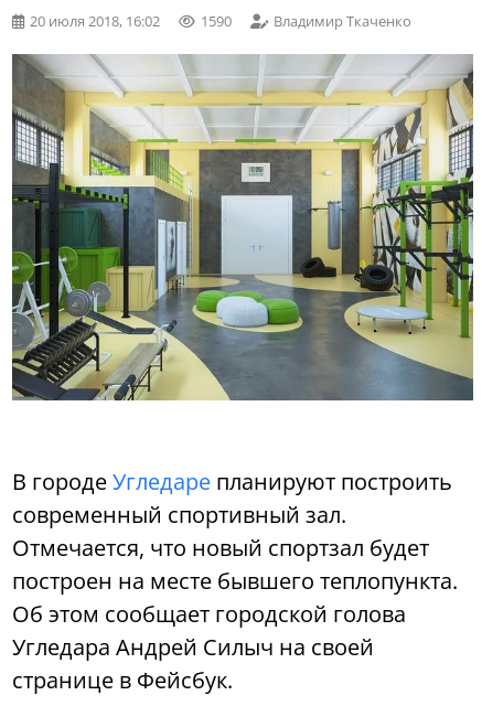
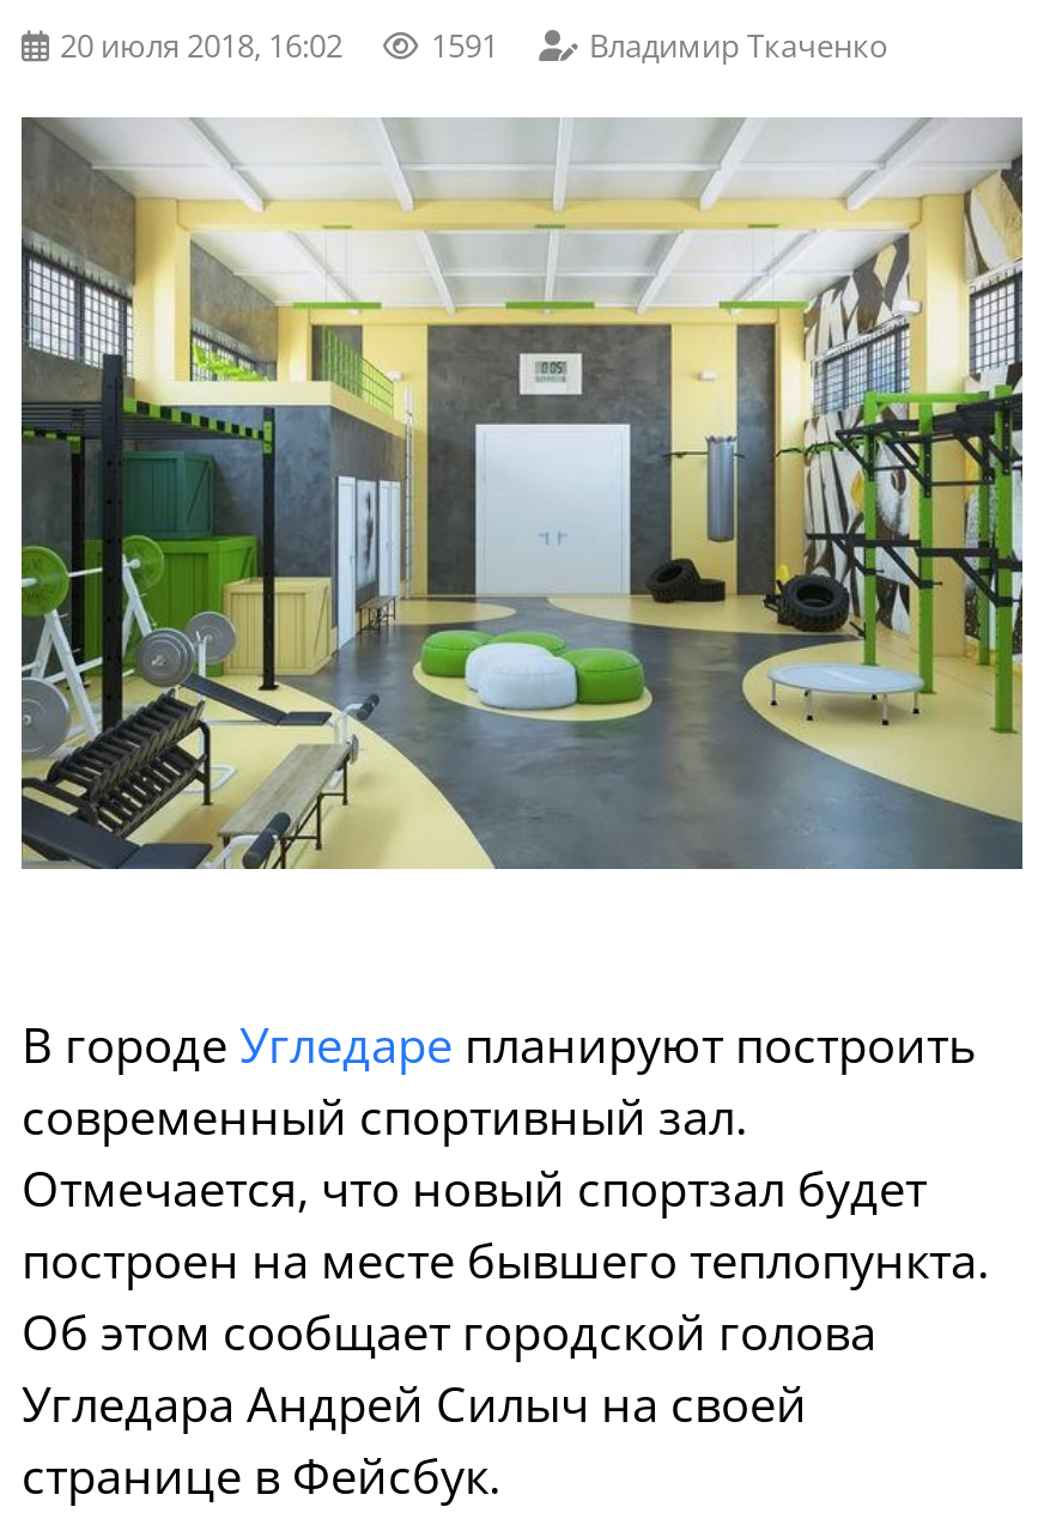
- 1590
+ 1591
